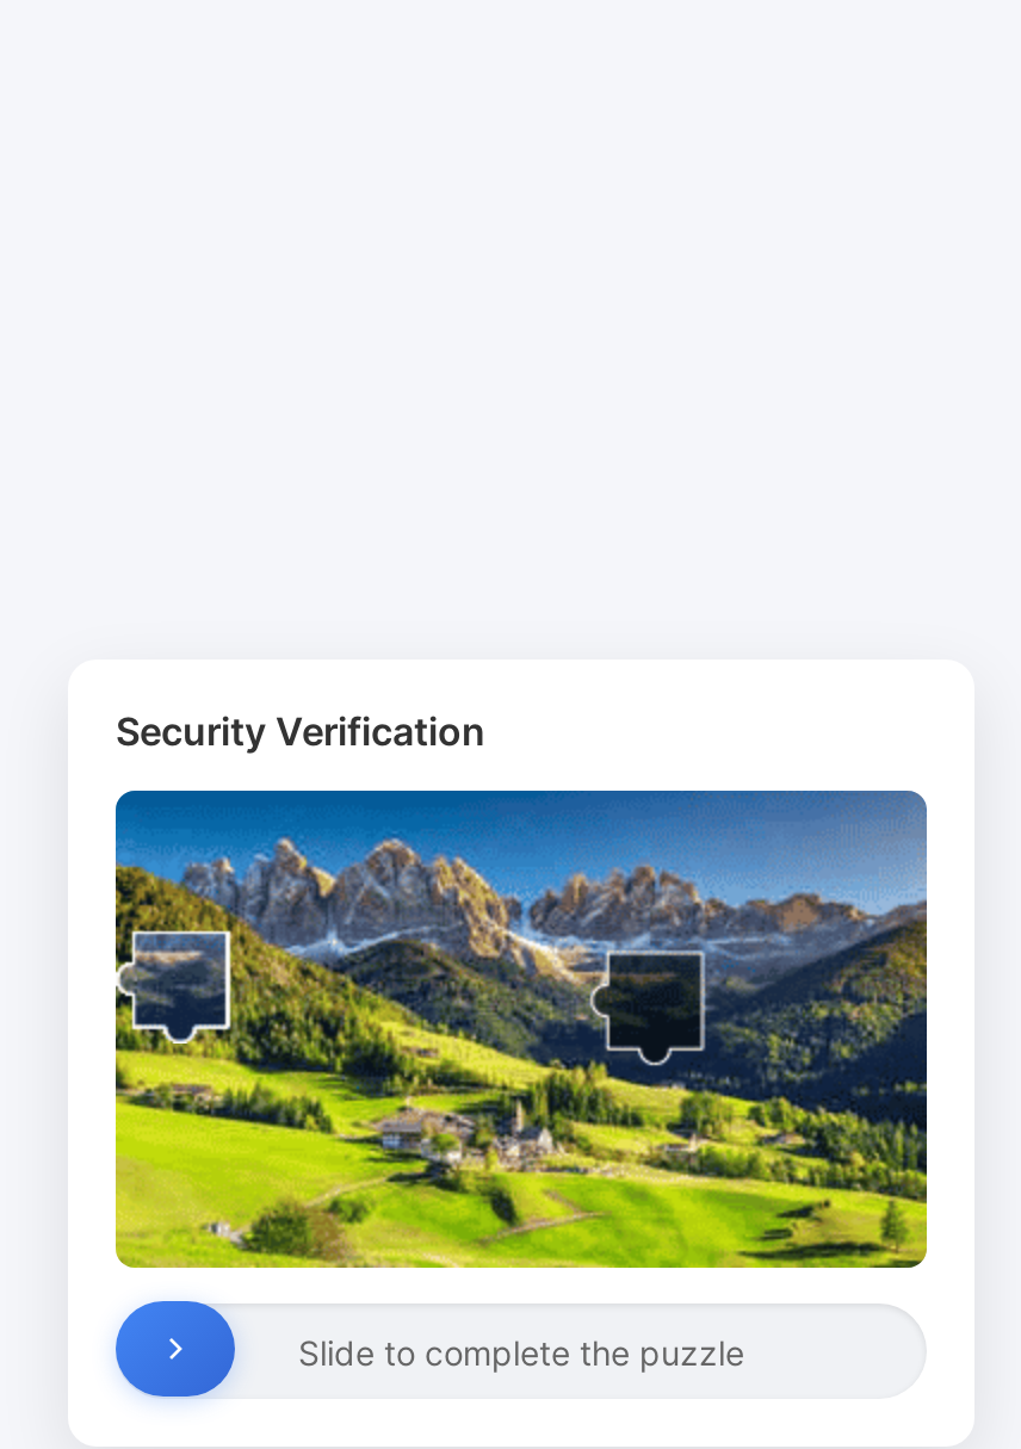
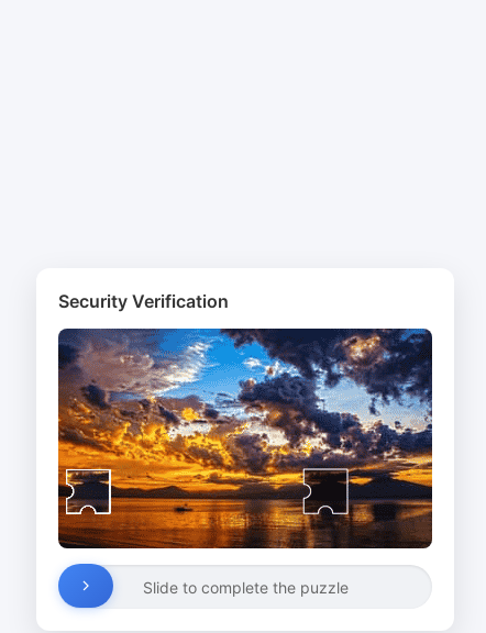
- [image]
+ [image]
